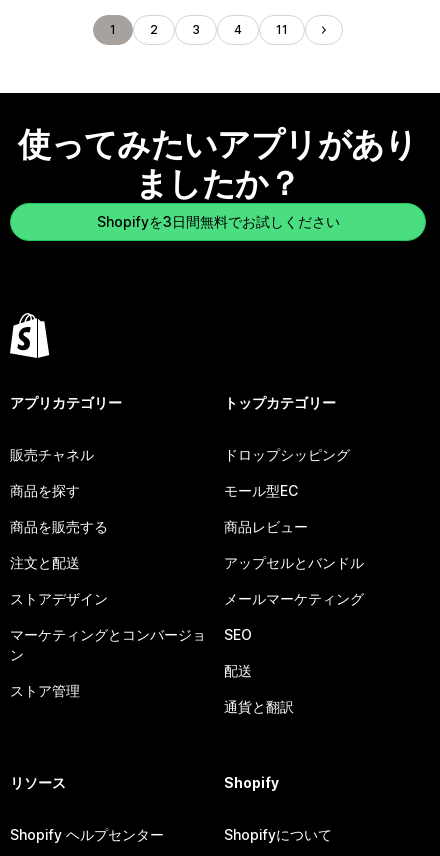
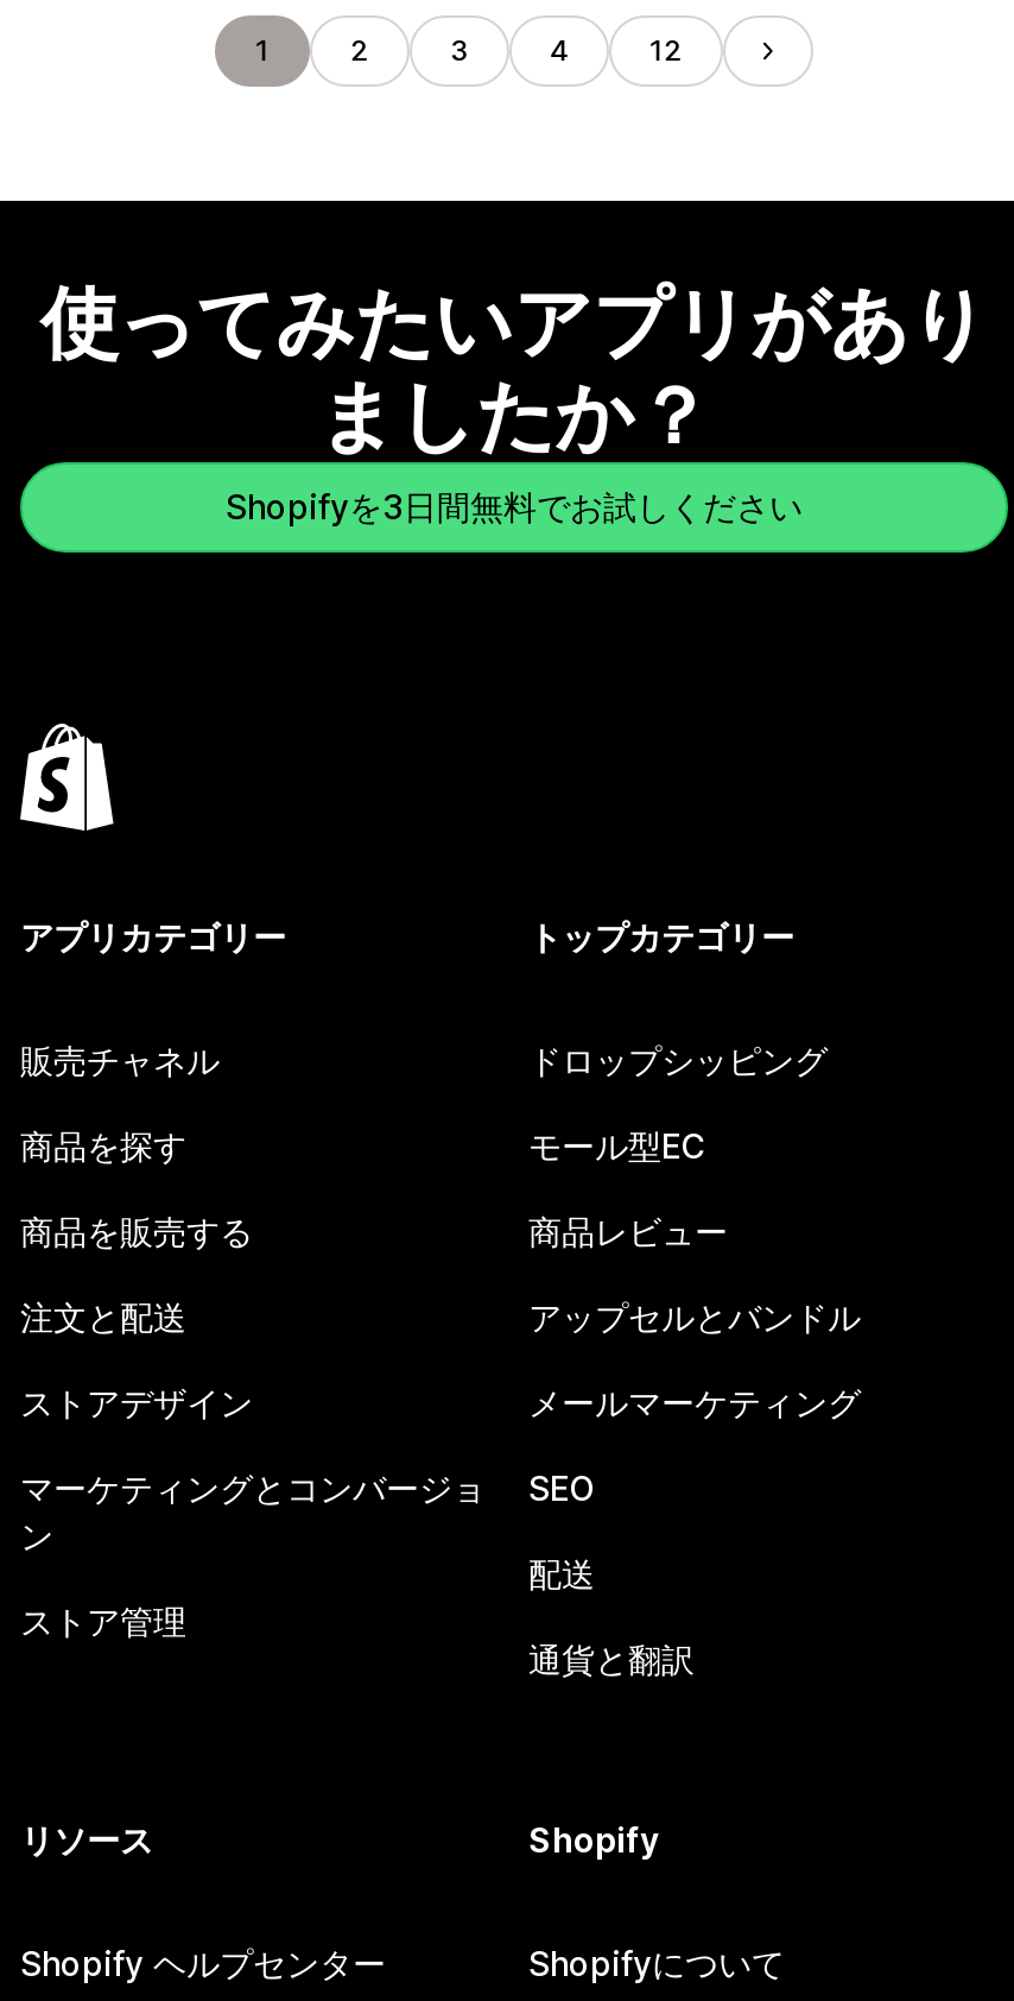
- 11
+ 12
